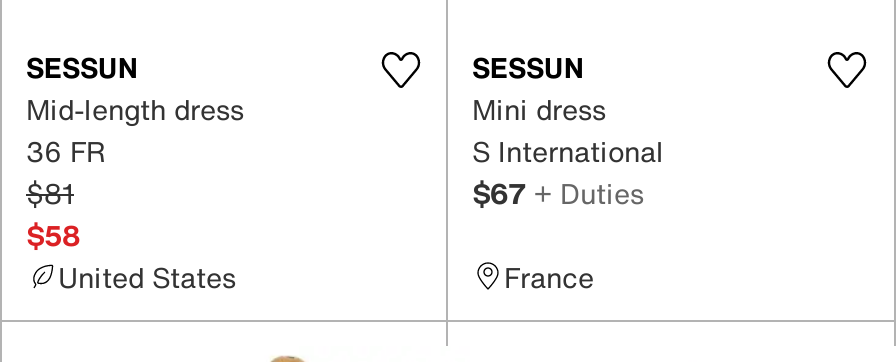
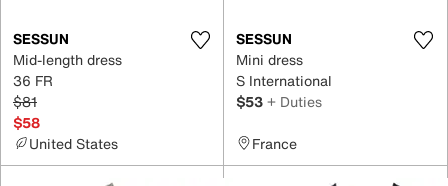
- $67 + Duties
+ $53 + Duties
